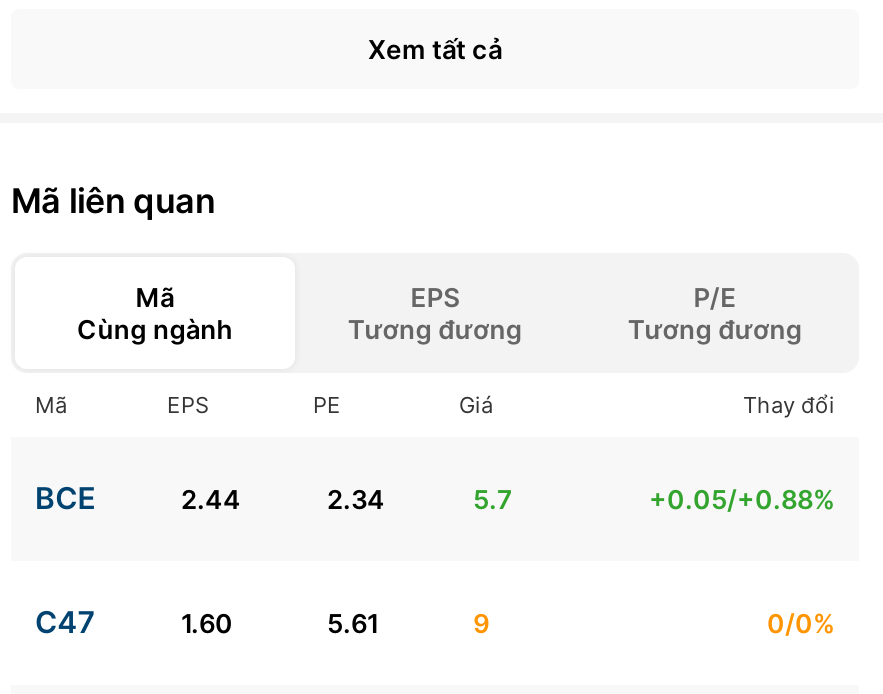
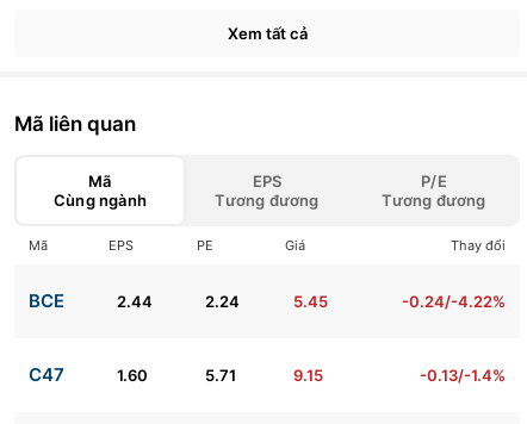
- 2.34
+ 2.24

- 5.7
+ 5.45

- +0.05/+0.88%
+ -0.24/-4.22%

- 5.61
+ 5.71

- 9
+ 9.15

- 0/0%
+ -0.13/-1.4%
